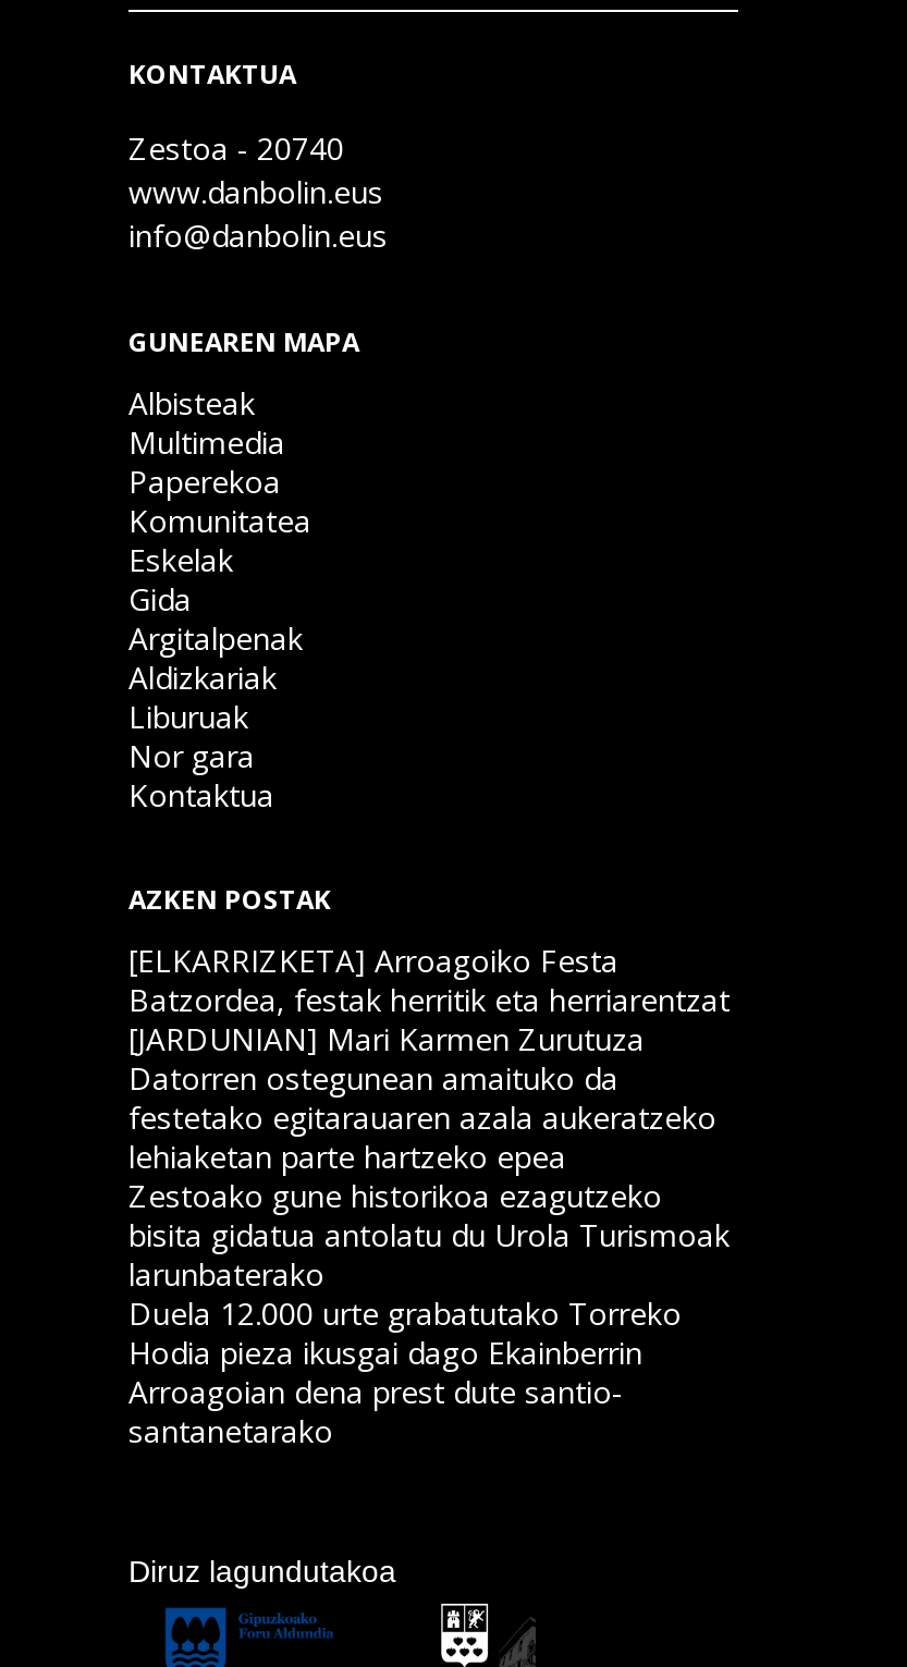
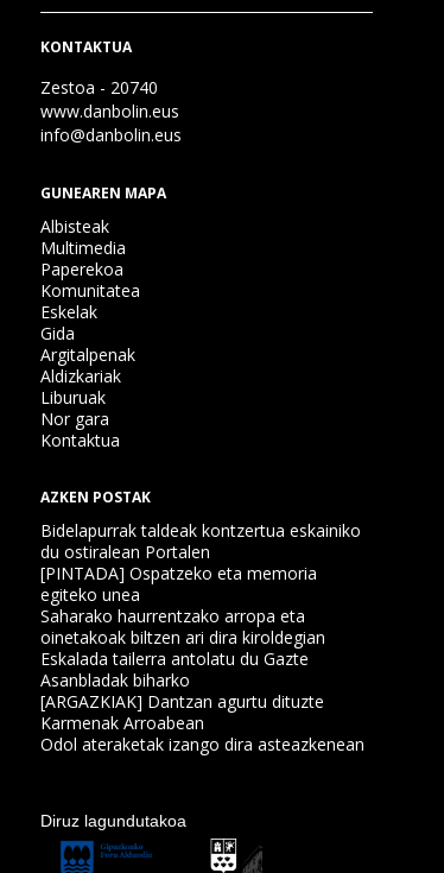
- [ELKARRIZKETA] Arroagoiko Festa
- Batzordea, festak herritik eta herriarentzat
- [JARDUNIAN] Mari Karmen Zurutuza
- Datorren ostegunean amaituko da
- festetako egitarauaren azala aukeratzeko
- lehiaketan parte hartzeko epea
- Zestoako gune historikoa ezagutzeko
- bisita gidatua antolatu du Urola Turismoak
- larunbaterako
- Duela 12.000 urte grabatutako Torreko
- Hodia pieza ikusgai dago Ekainberrin
- Arroagoian dena prest dute santio-
- santanetarako
+ Bidelapurrak taldeak kontzertua eskainiko
+ du ostiralean Portalen
+ [PINTADA] Ospatzeko eta memoria
+ egiteko unea
+ Saharako haurrentzako arropa eta
+ oinetakoak biltzen ari dira kiroldegian
+ Eskalada tailerra antolatu du Gazte
+ Asanbladak biharko
+ [ARGAZKIAK] Dantzan agurtu dituzte
+ Karmenak Arroabean
+ Odol ateraketak izango dira asteazkenean
